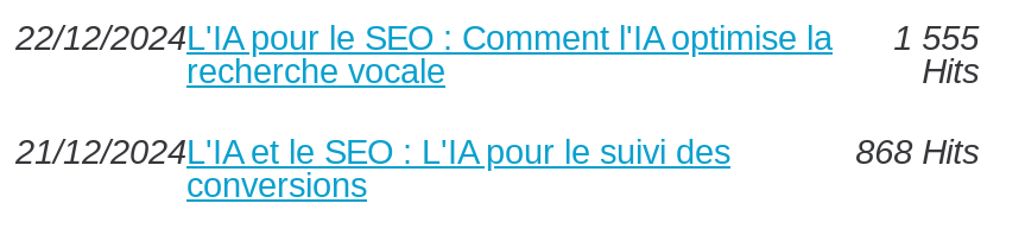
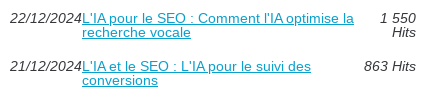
- 22/12/2024L'IA pour le SEO : Comment l'IA optimise la 1 555
+ 22/12/2024L'IA pour le SEO : Comment l'IA optimise la 1 550

- 868 Hits
+ 863 Hits
